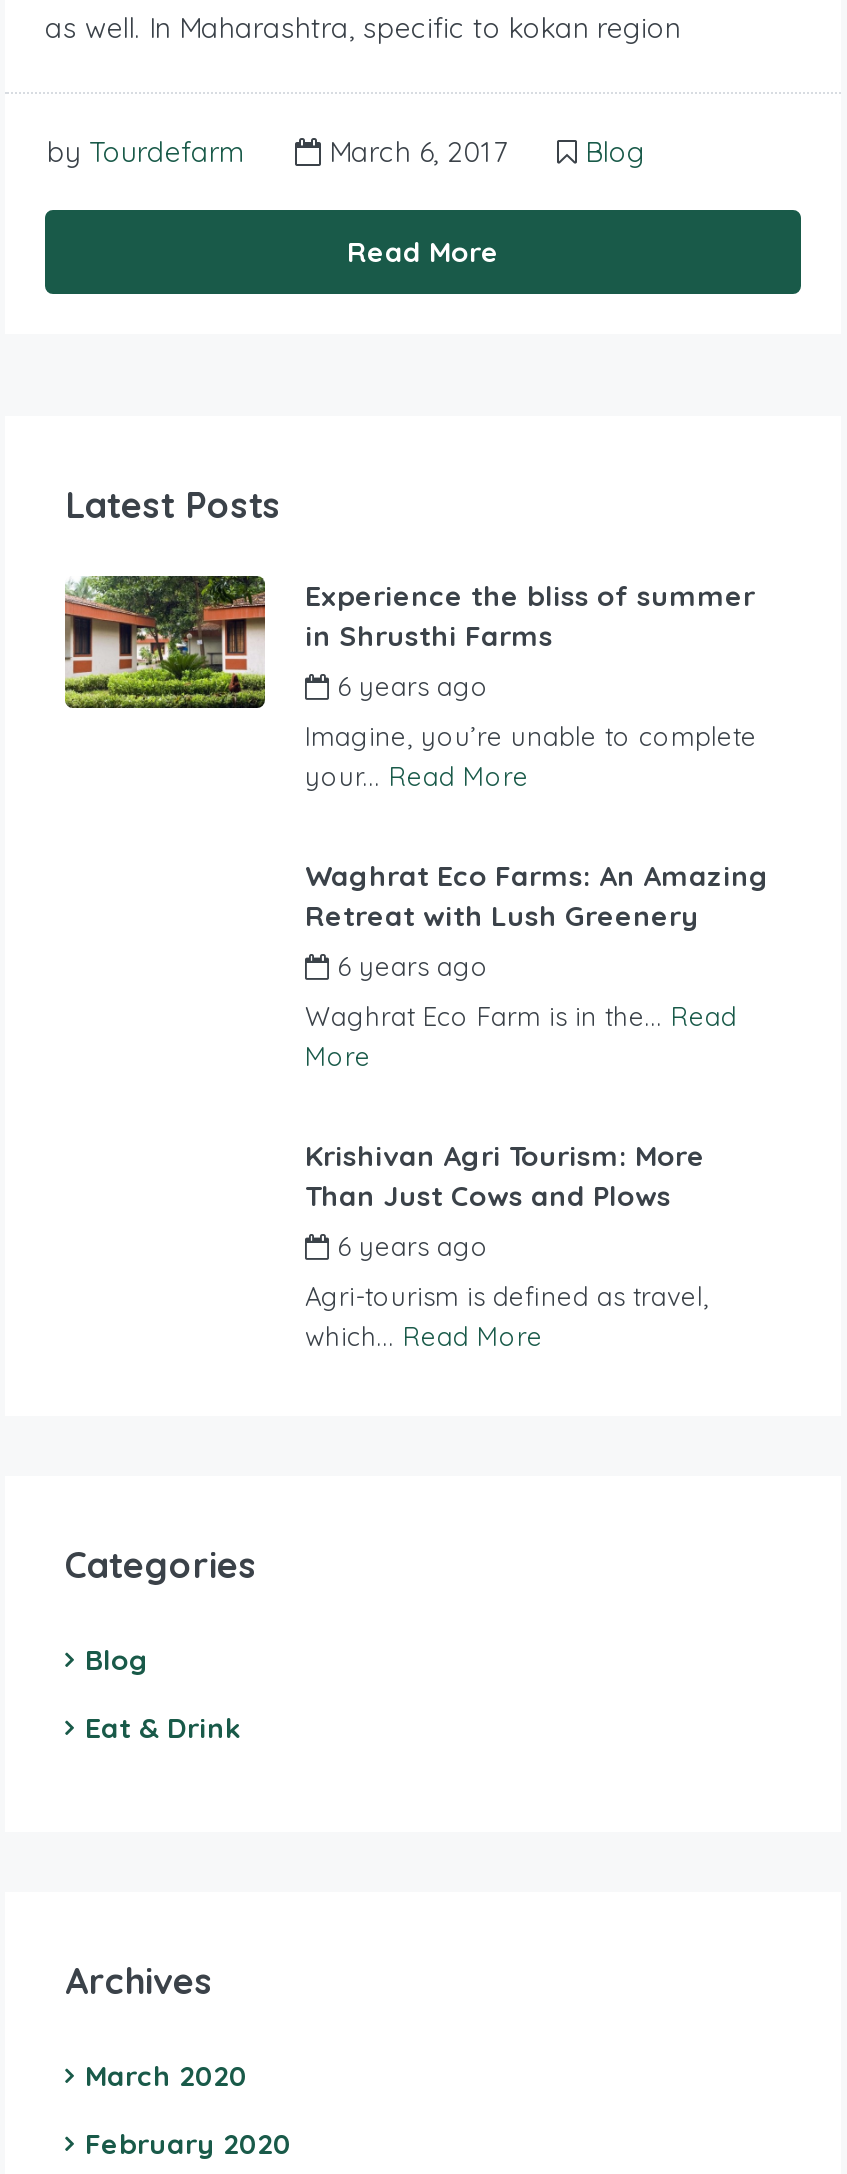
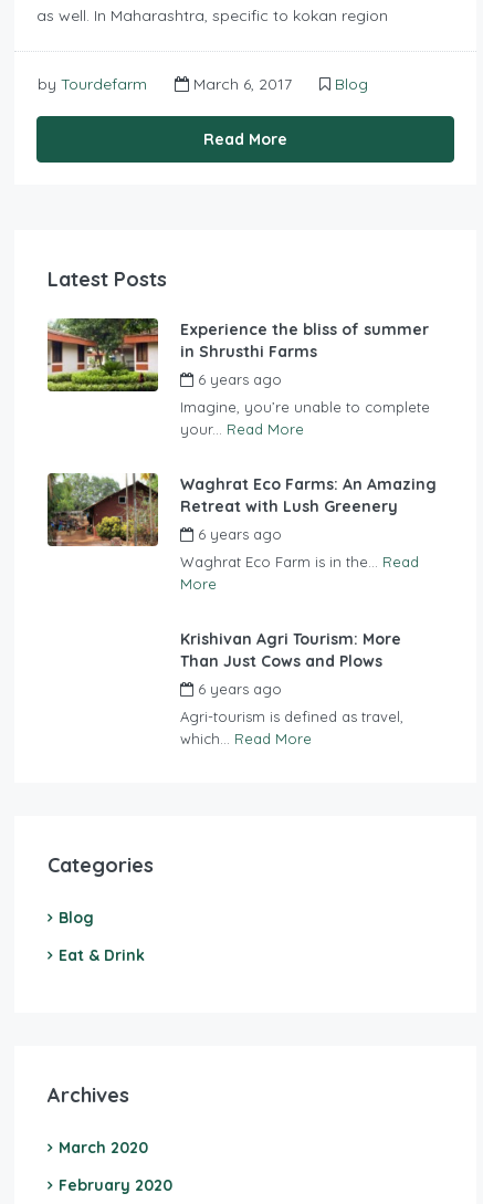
+ [image]
